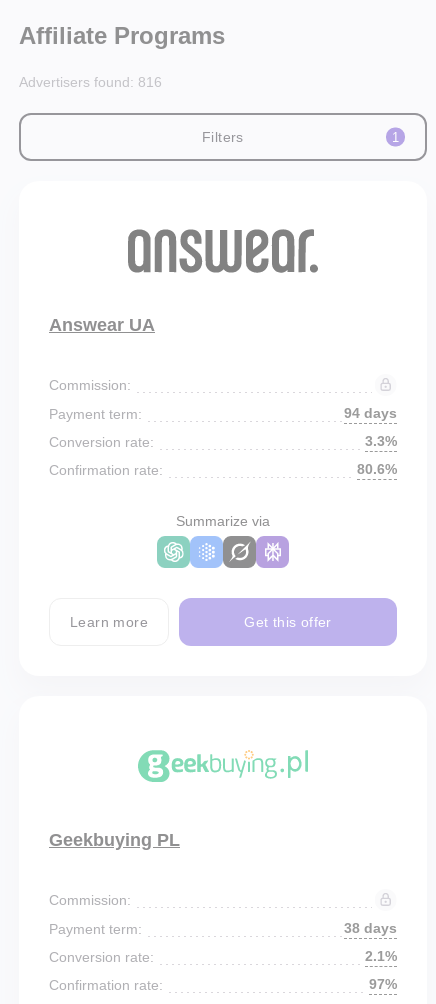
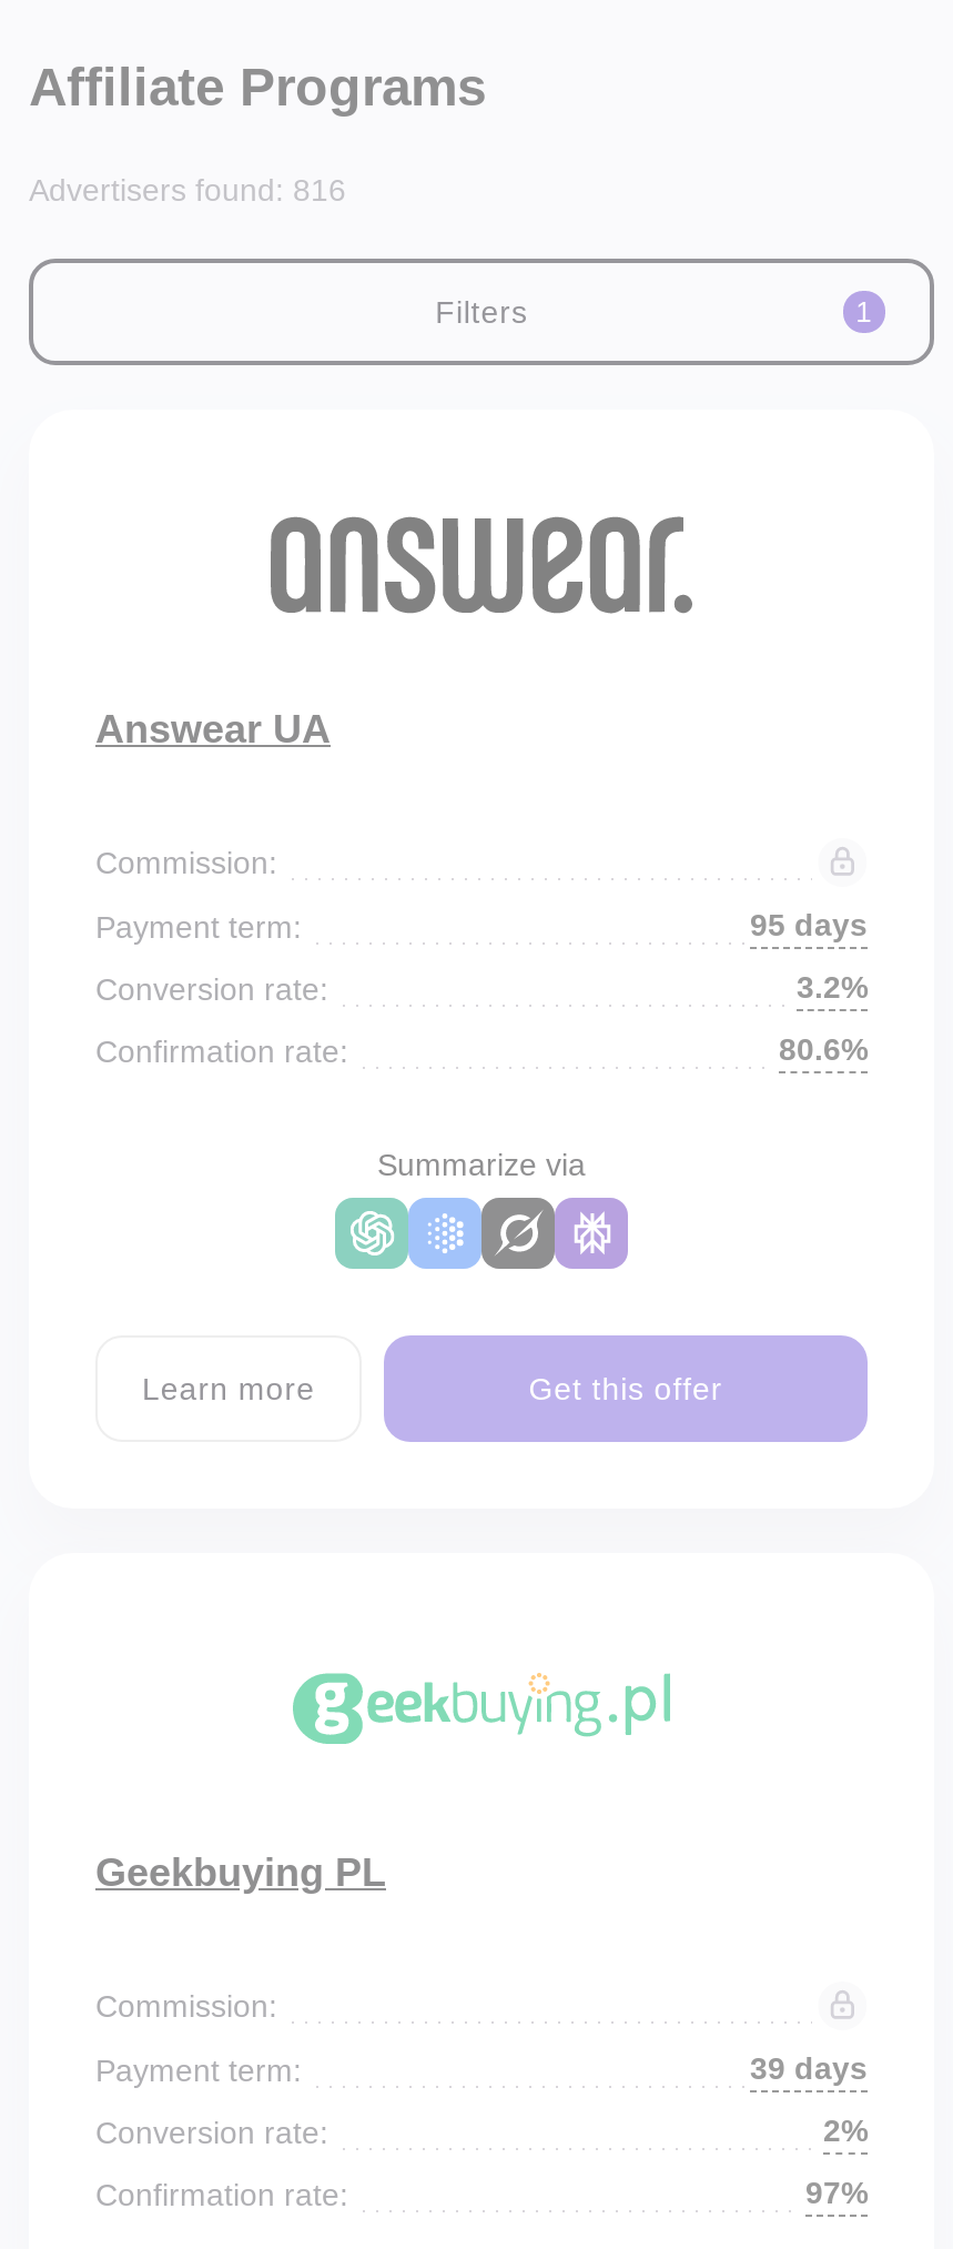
- 94 days
+ 95 days

- 3.3%
+ 3.2%

- 38 days
+ 39 days

- 2.1%
+ 2%
